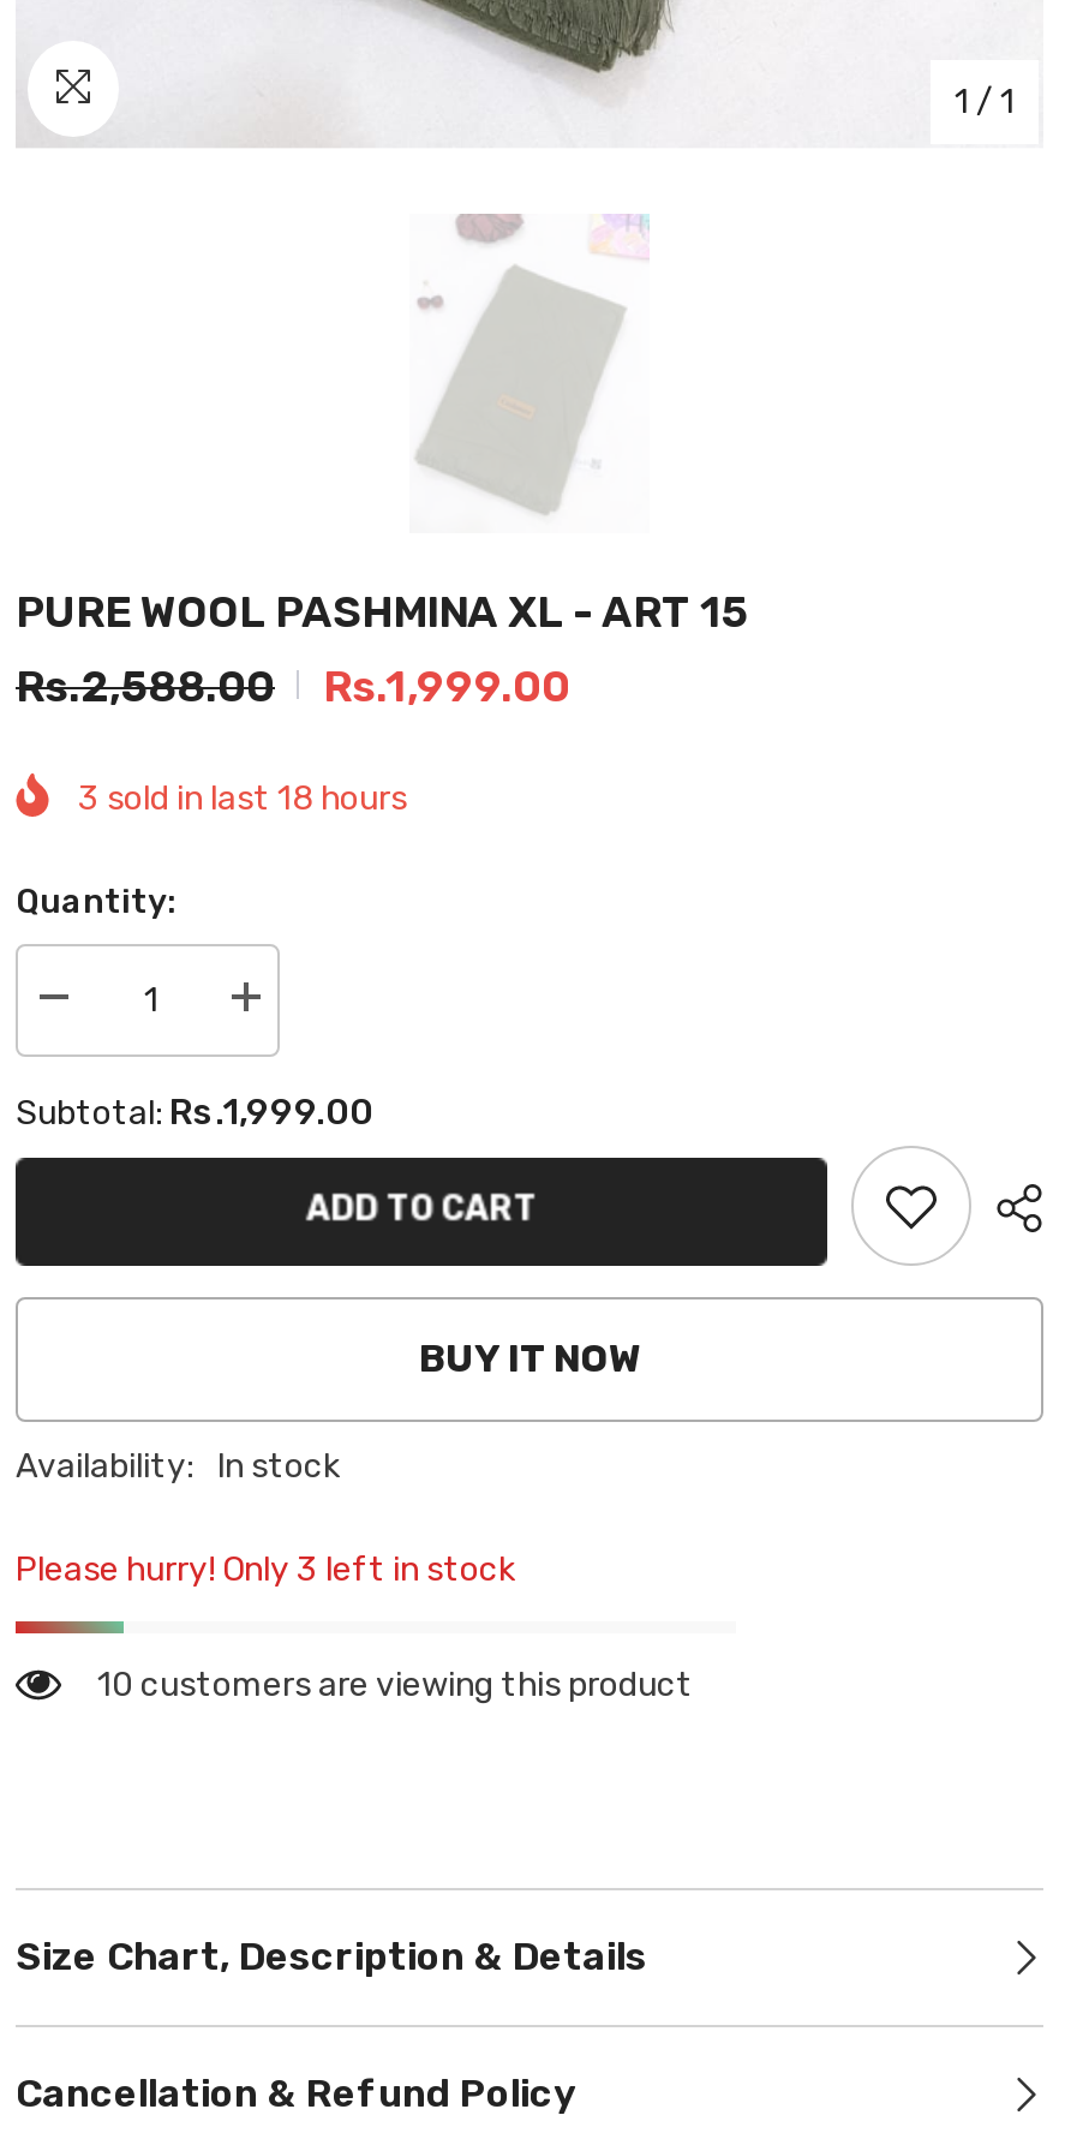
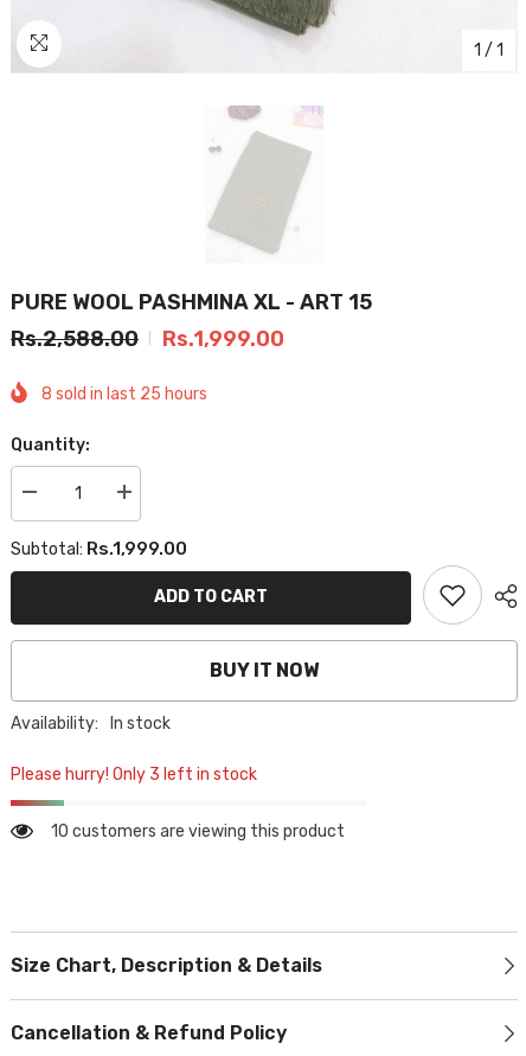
- 3 sold in last 18 hours
+ 8 sold in last 25 hours
